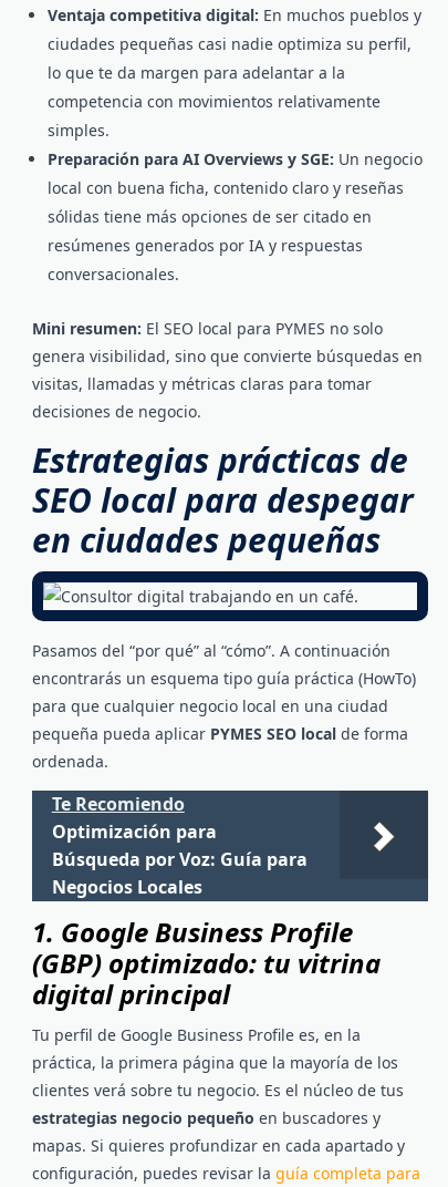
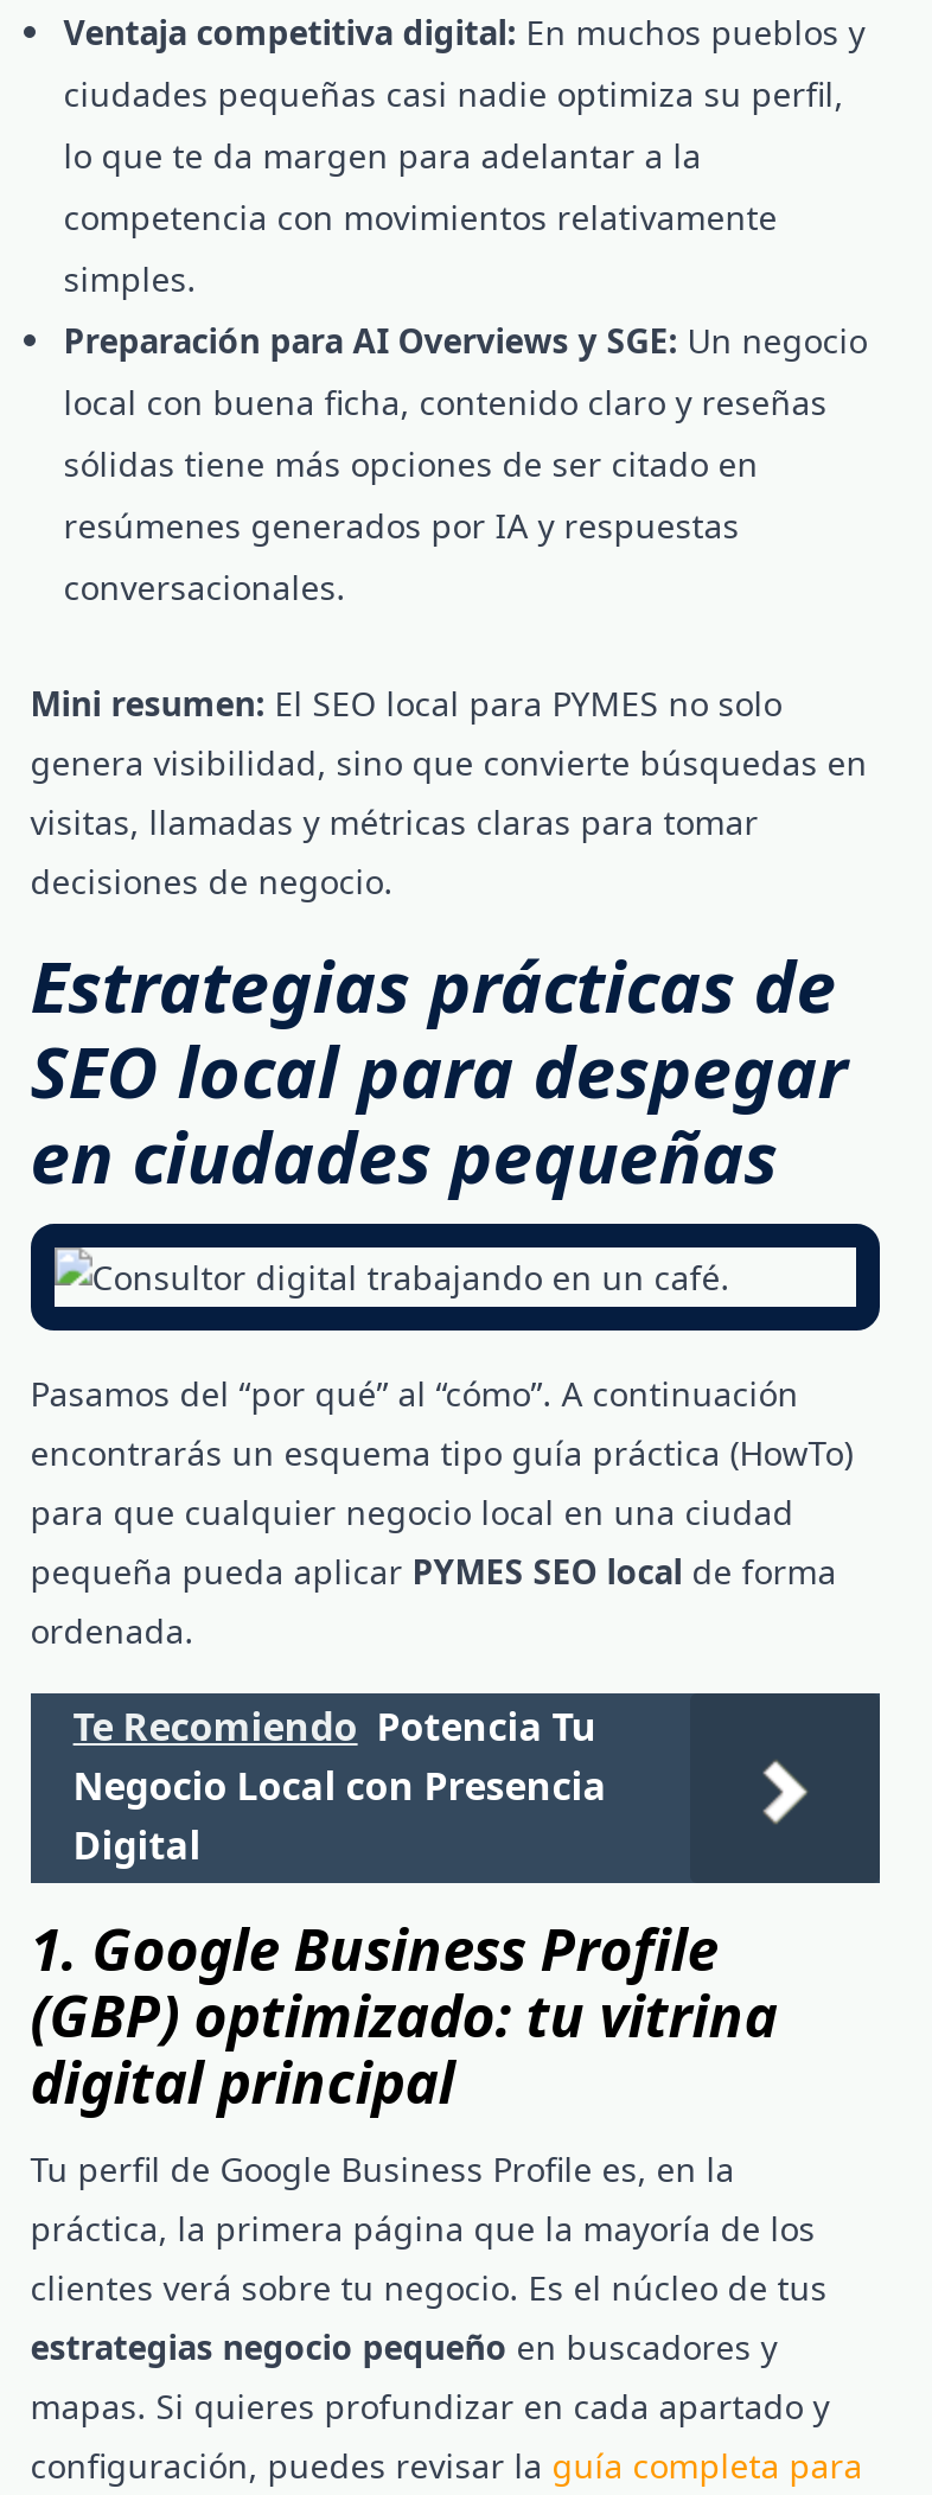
- Te Recomiendo
- Optimización para
- Búsqueda por Voz: Guía para
- Negocios Locales
+ Te Recomiendo Potencia Tu
+ Negocio Local con Presencia
+ Digital
